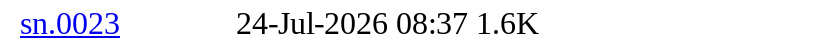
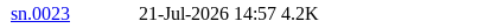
- 24-Jul-2026 08:37 1.6K
+ 21-Jul-2026 14:57 4.2K
